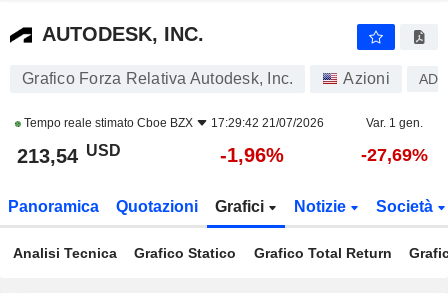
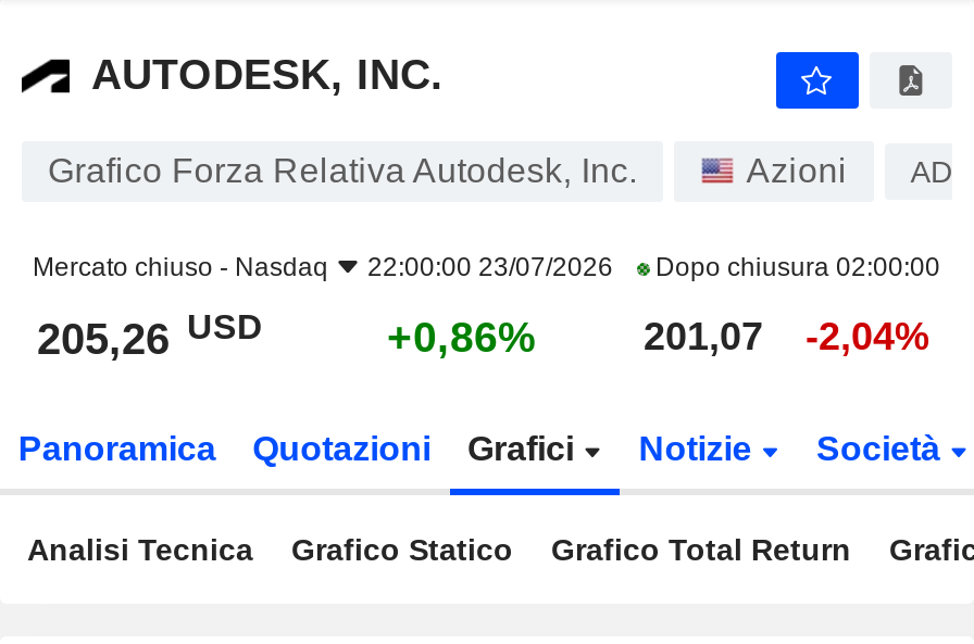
- Tempo reale stimato Cboe BZX
- 17:29:42 21/07/2026
- Var. 1 gen.
+ Mercato chiuso - Nasdaq
+ 22:00:00 23/07/2026
+ Dopo chiusura 02:00:00

- 213,54 USD
- -1,96%
- -27,69%
+ 205,26 USD
+ +0,86%
+ 201,07
+ -2,04%
